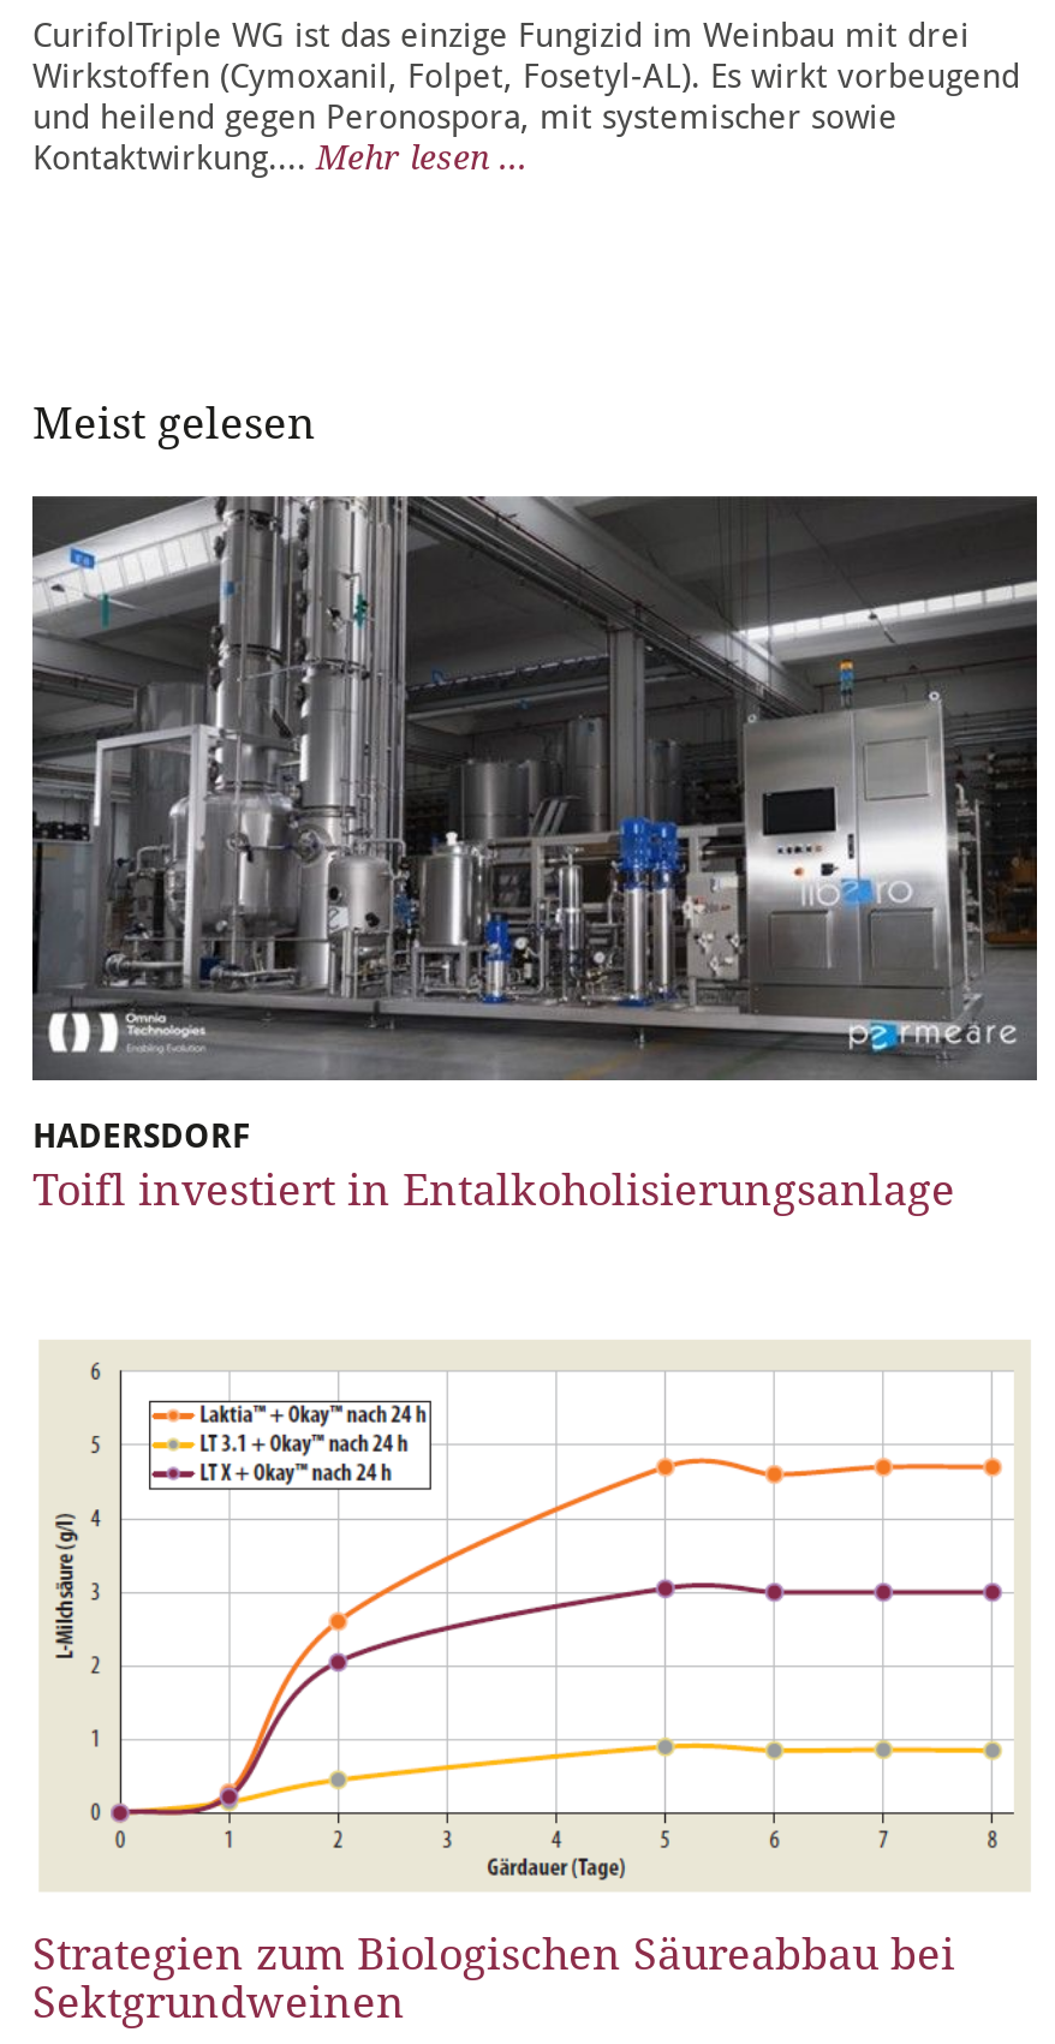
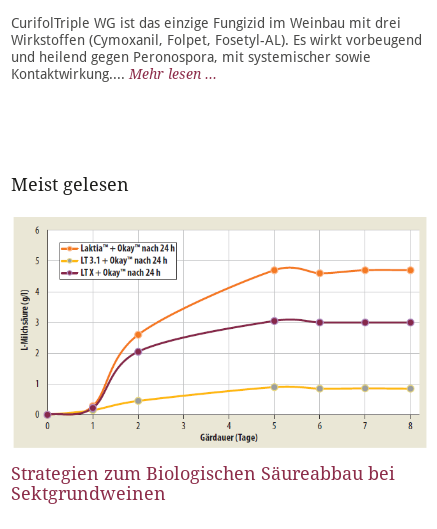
- [image]
- HADERSDORF
- Toifl investiert in Entalkoholisierungsanlage
